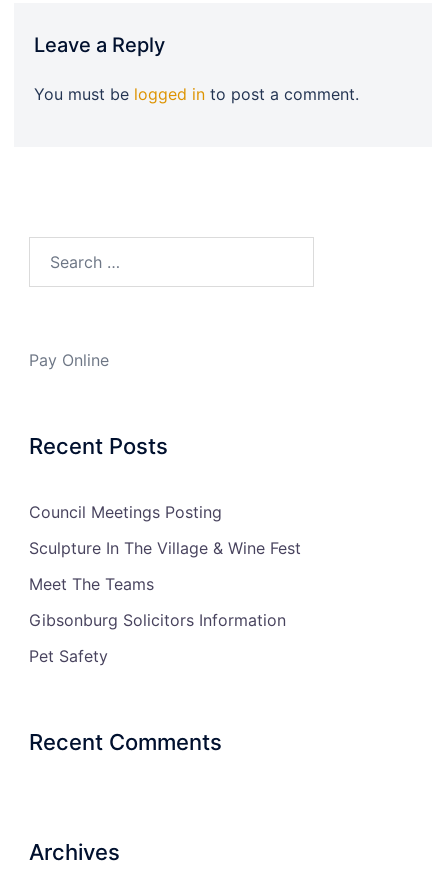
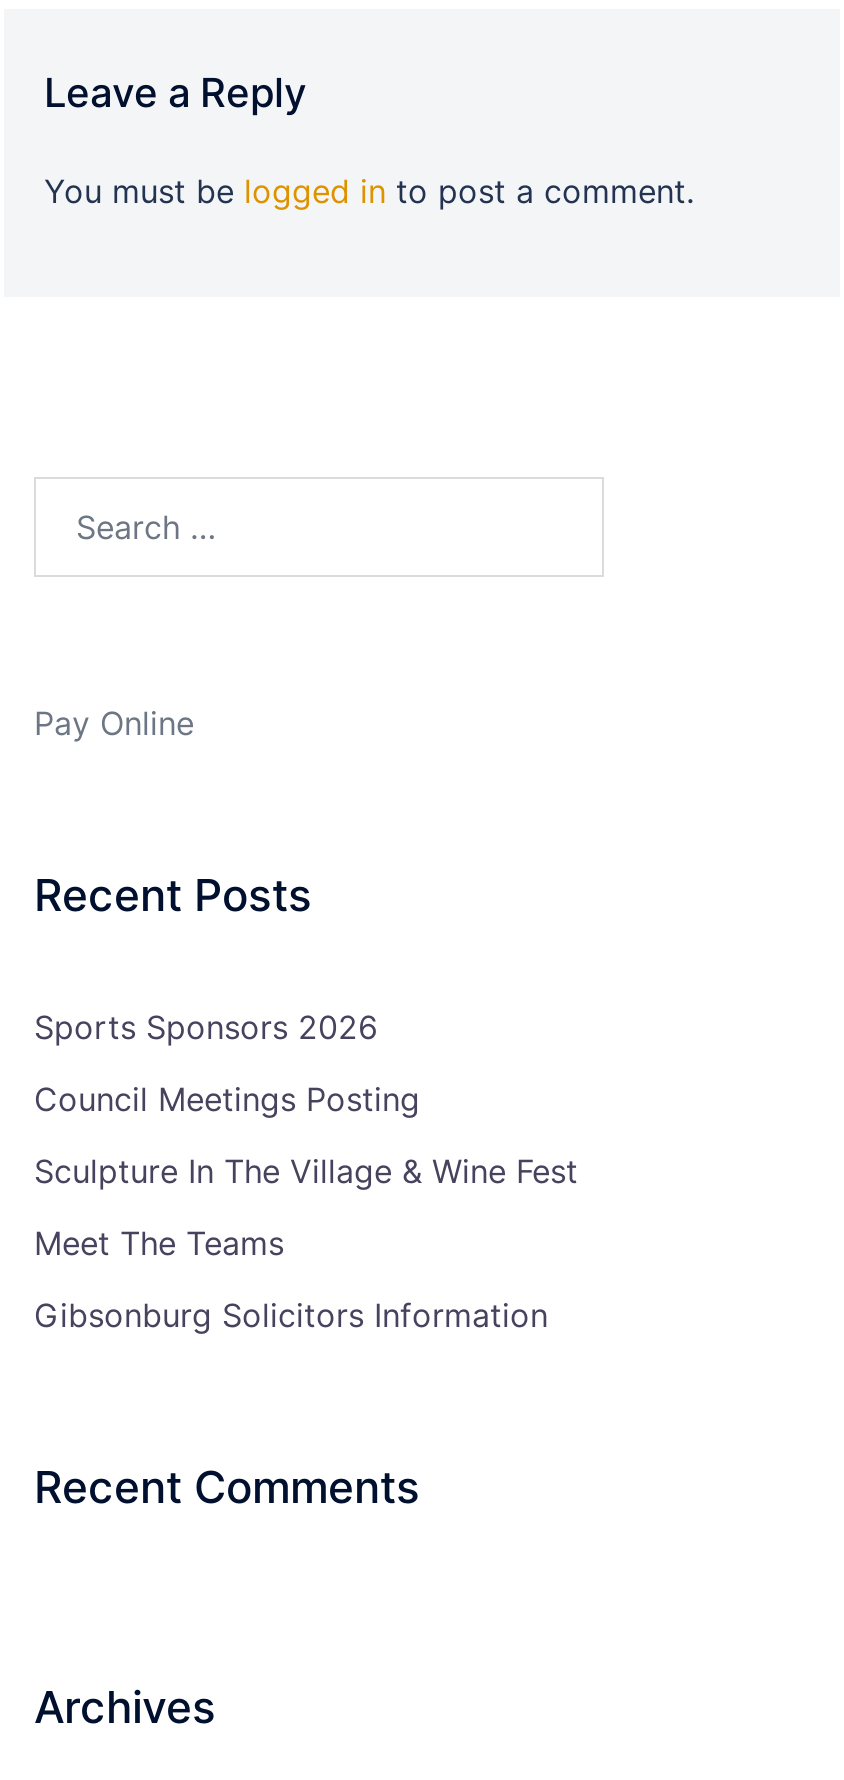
+ Sports Sponsors 2026

moved down: Council Meetings Posting | Sculpture In The Village & Wine Fest | Meet The Teams | Gibsonburg Solicitors Information

- Pet Safety
